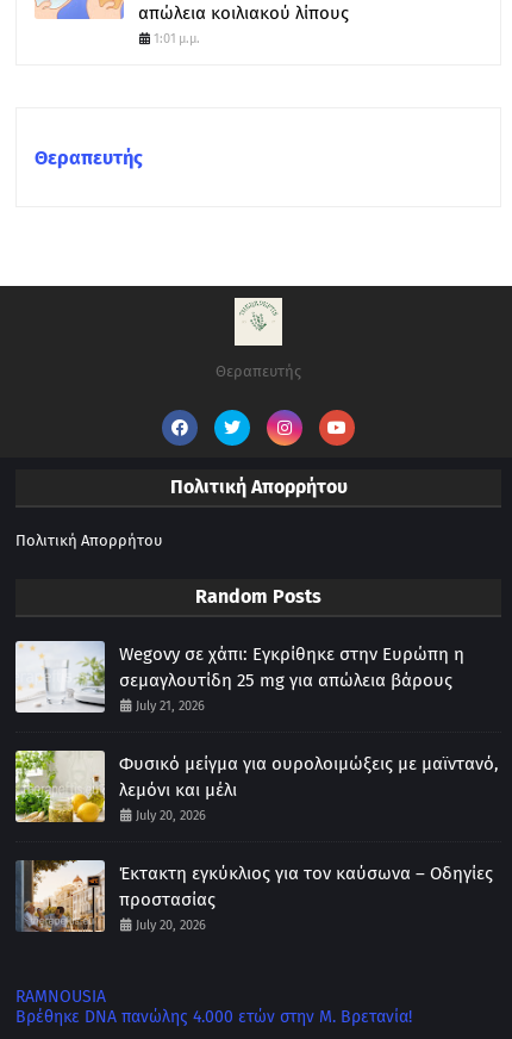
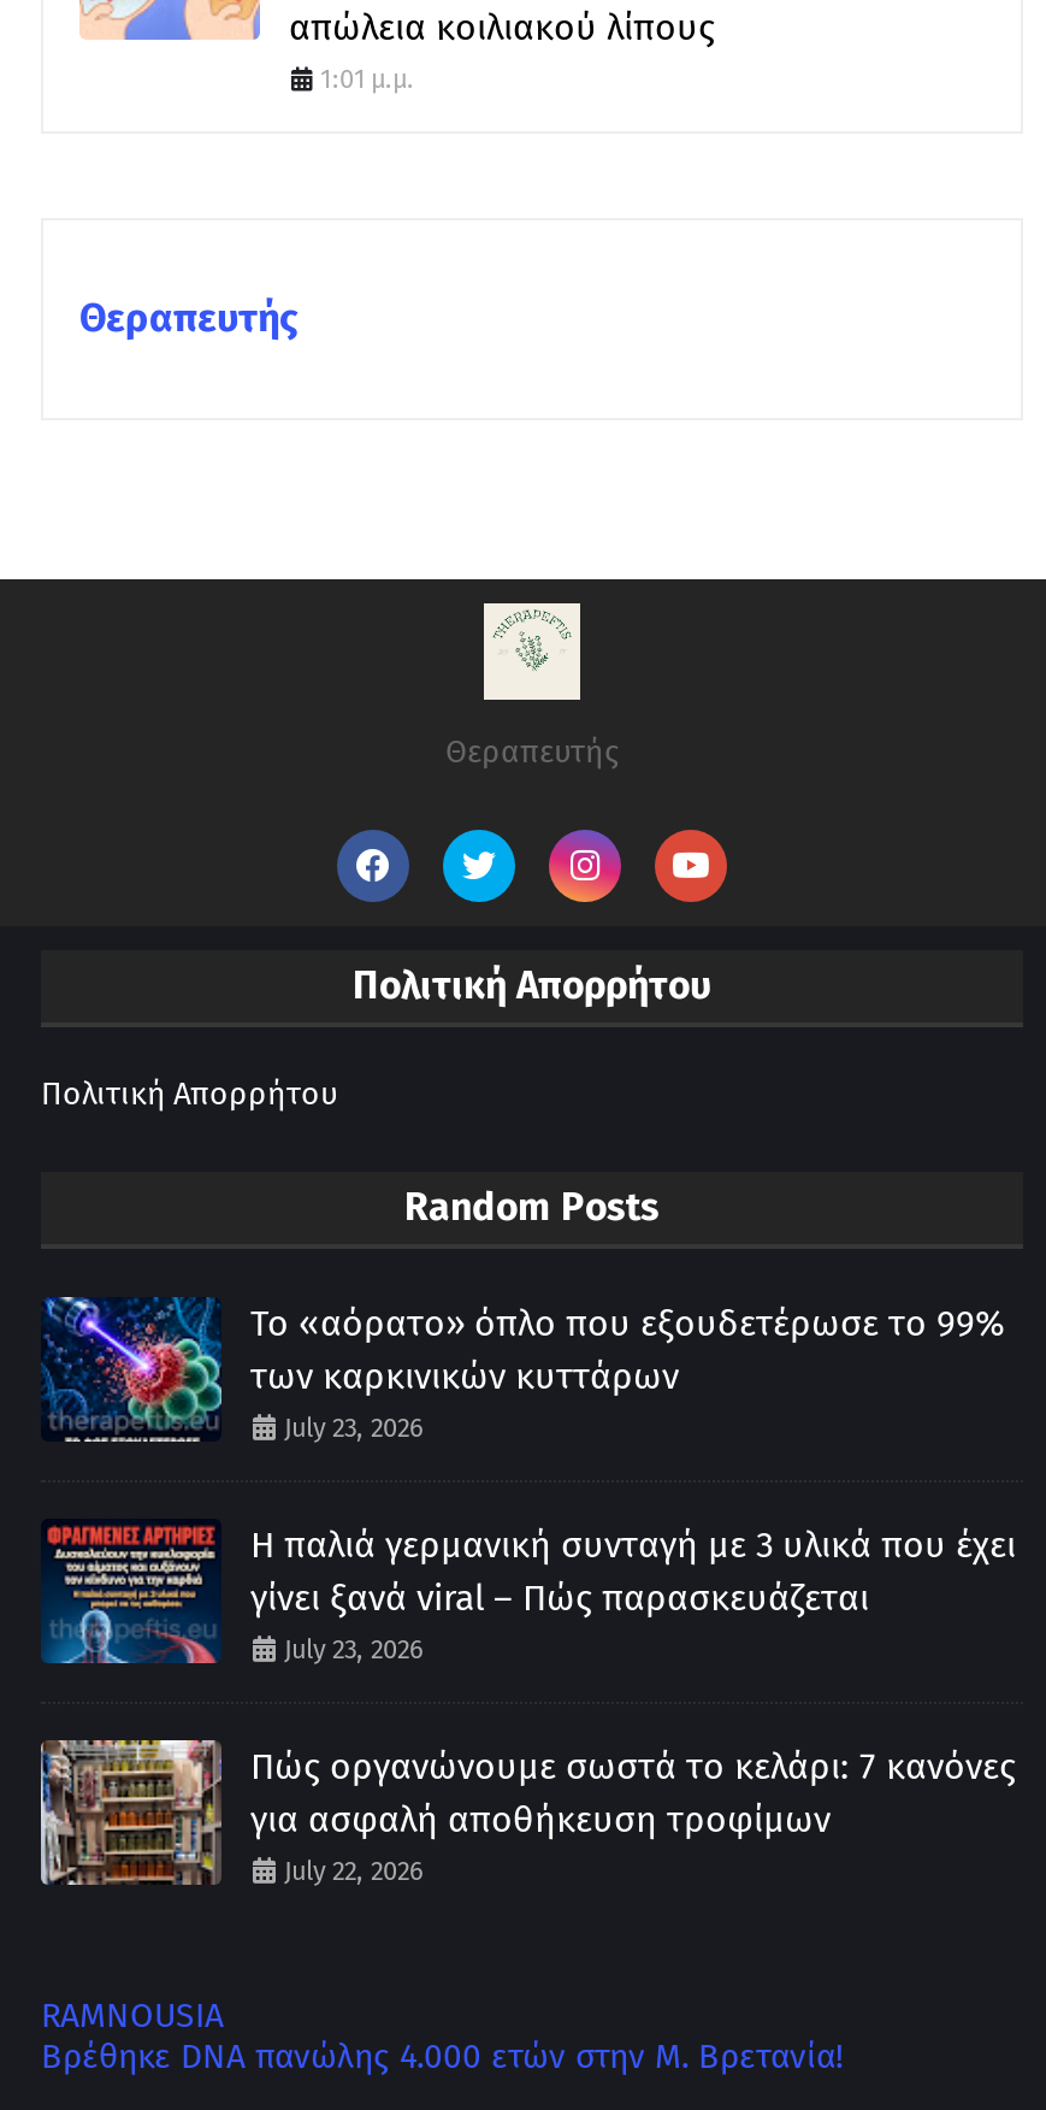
- [image]
- Wegovy σε χάπι: Εγκρίθηκε στην Ευρώπη η
- σεμαγλουτίδη 25 mg για απώλεια βάρους
- July 21, 2026
+ [image]
+ Το «αόρατο» όπλο που εξουδετέρωσε το 99%
+ των καρκινικών κυττάρων
+ July 23, 2026

- [image]
- Φυσικό μείγμα για ουρολοιμώξεις με μαϊντανό,
- λεμόνι και μέλι
- July 20, 2026
+ [image]
+ Η παλιά γερμανική συνταγή με 3 υλικά που έχει
+ γίνει ξανά viral – Πώς παρασκευάζεται
+ July 23, 2026

- [image]
- Έκτακτη εγκύκλιος για τον καύσωνα – Οδηγίες
- προστασίας
- July 20, 2026
+ [image]
+ Πώς οργανώνουμε σωστά το κελάρι: 7 κανόνες
+ για ασφαλή αποθήκευση τροφίμων
+ July 22, 2026
